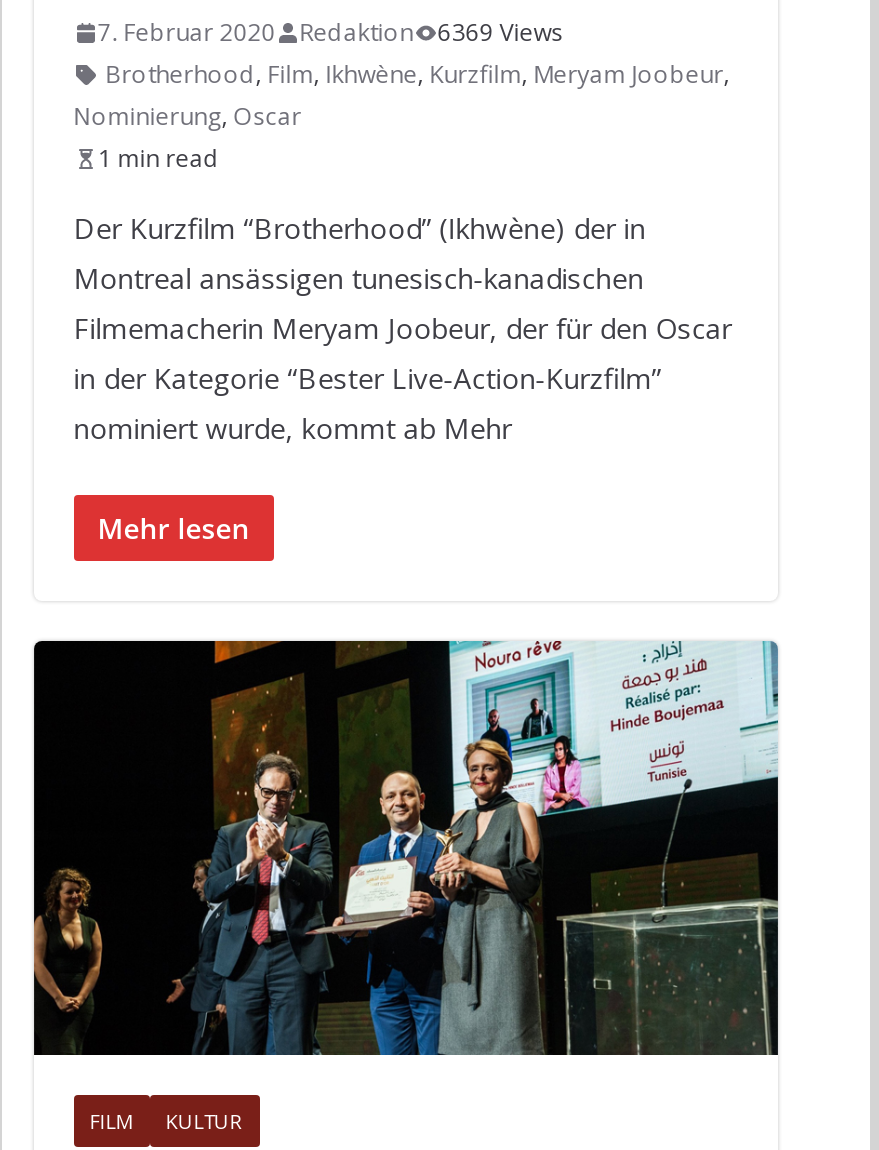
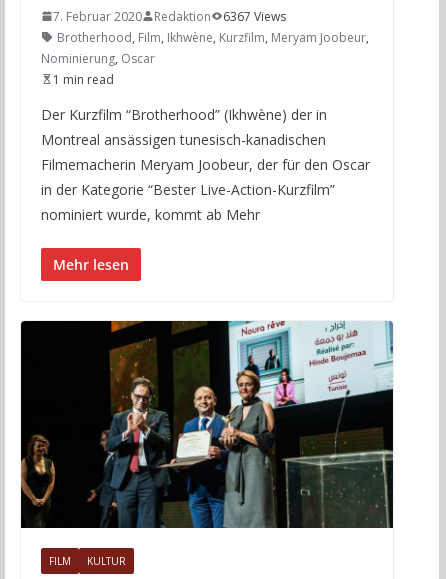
- 7. Februar 2020 Redaktion 6369 Views
+ 7. Februar 2020 Redaktion 6367 Views
